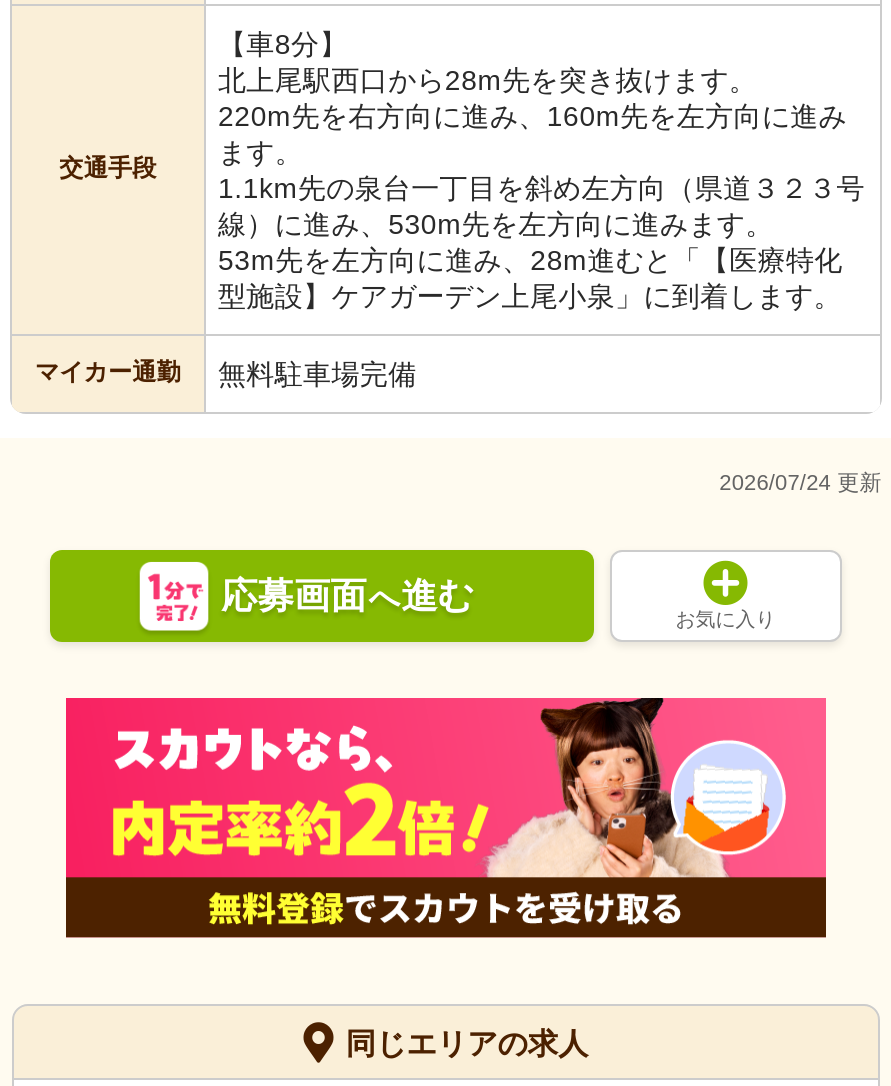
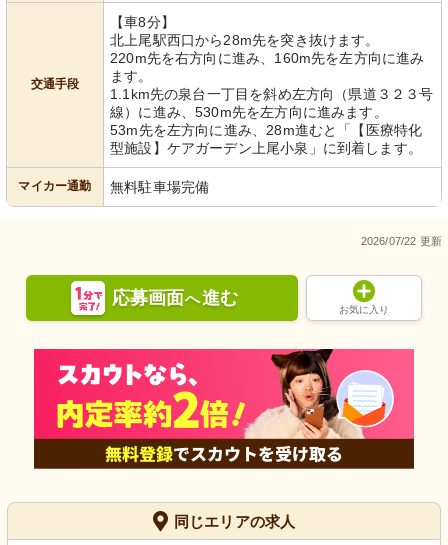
- 2026/07/24 更新
+ 2026/07/22 更新
